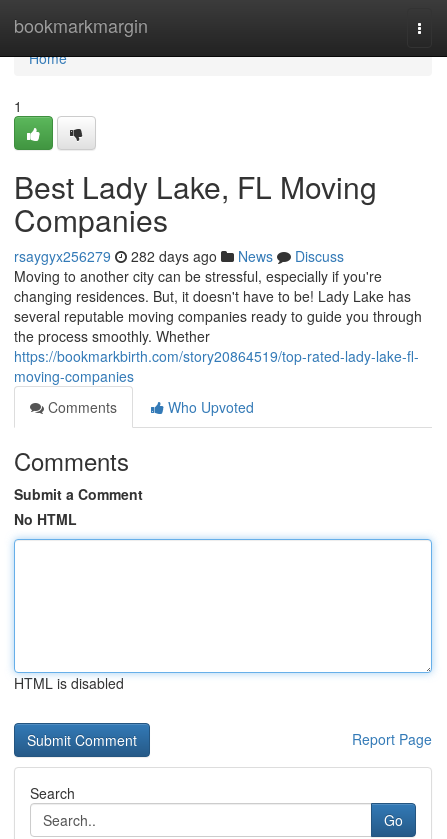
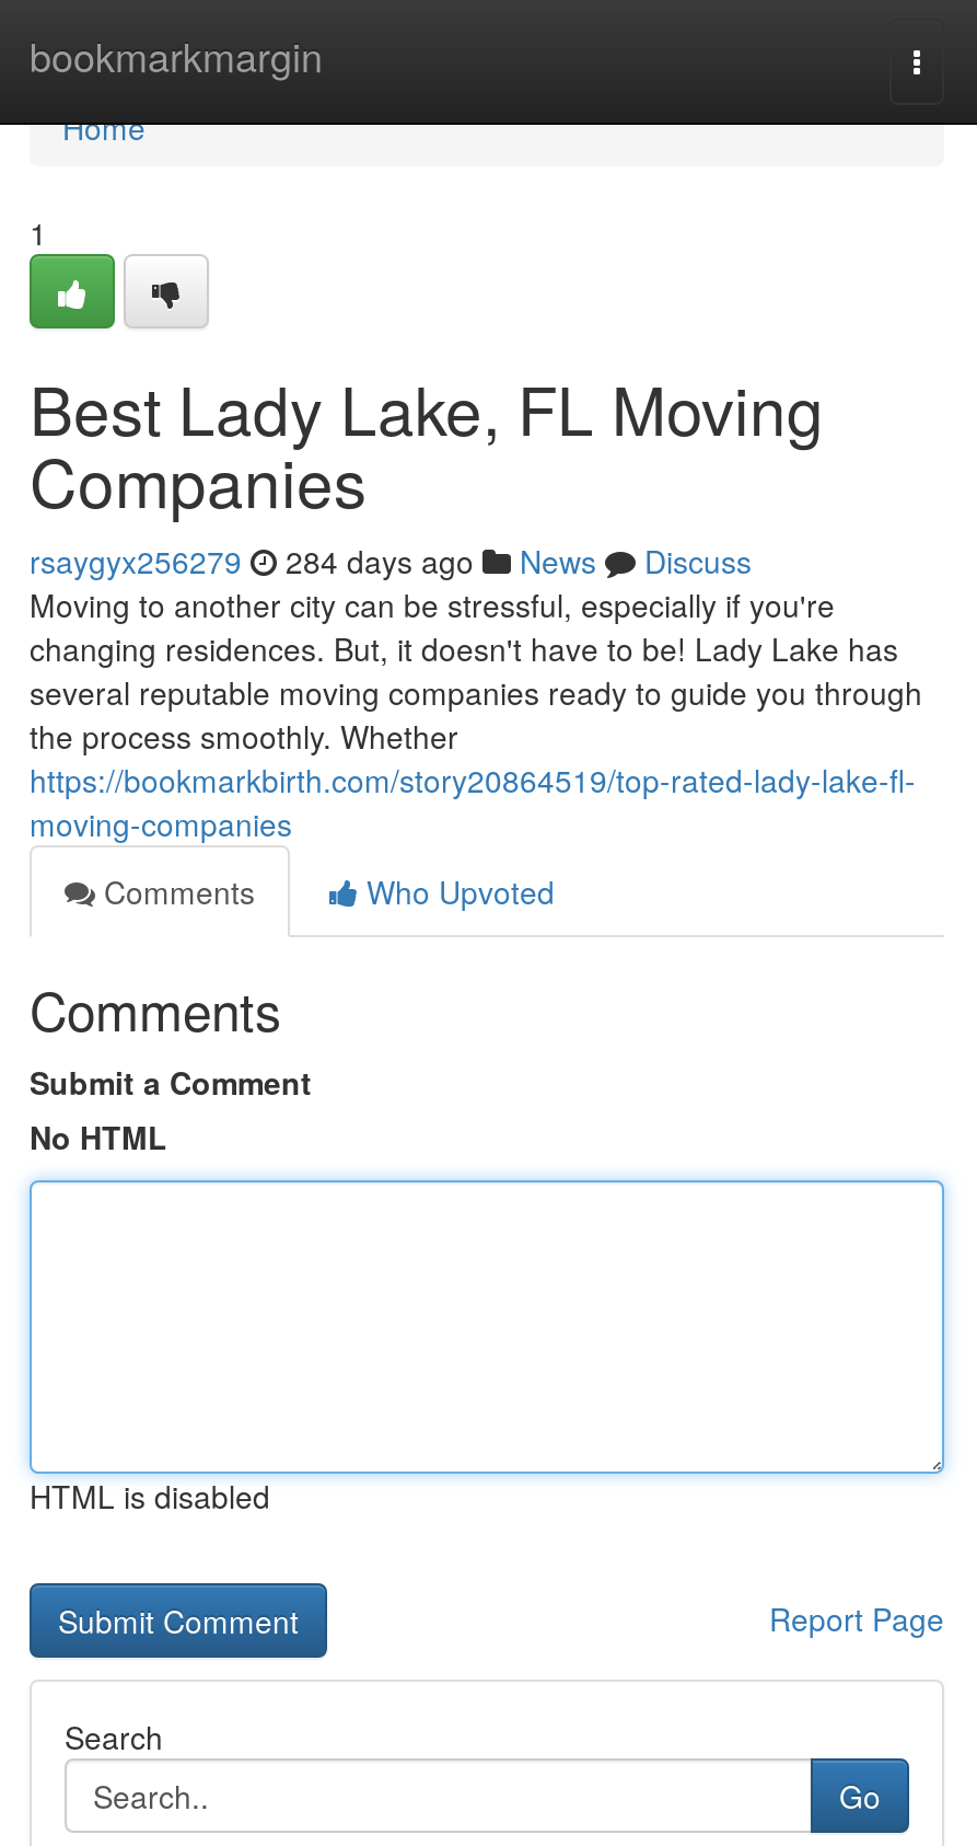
- rsaygyx256279 282 days ago News Discuss
+ rsaygyx256279 284 days ago News Discuss
